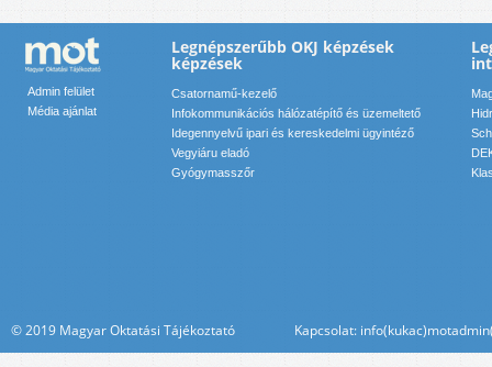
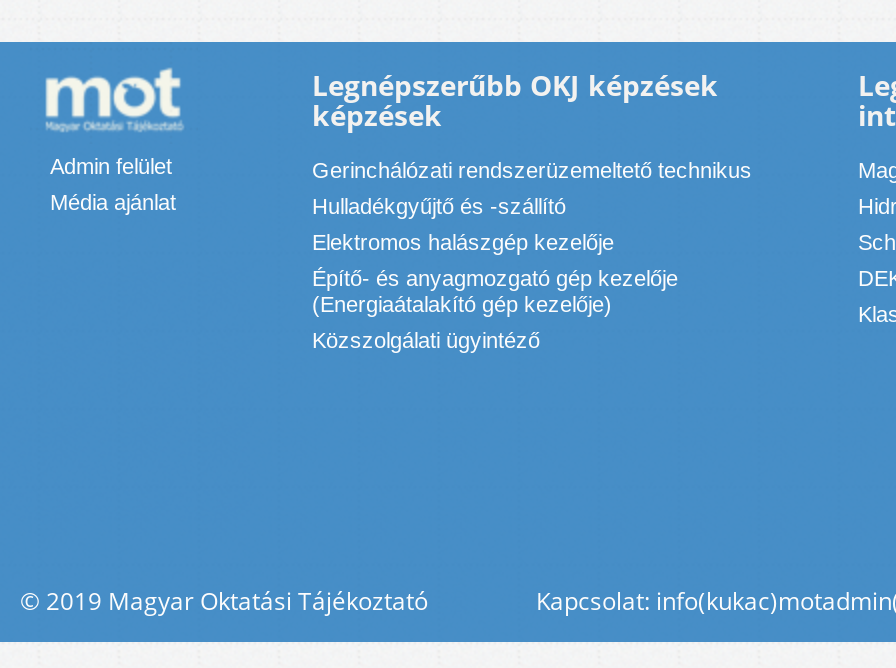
- Csatornamű-kezelő
+ Gerinchálózati rendszerüzemeltető technikus

- Infokommunikációs hálózatépítő és üzemeltető
+ Hulladékgyűjtő és -szállító

- Idegennyelvű ipari és kereskedelmi ügyintéző
+ Elektromos halászgép kezelője

- Vegyiáru eladó
+ Építő- és anyagmozgató gép kezelője
+ (Energiaátalakító gép kezelője)

- Gyógymasszőr
+ Közszolgálati ügyintéző
